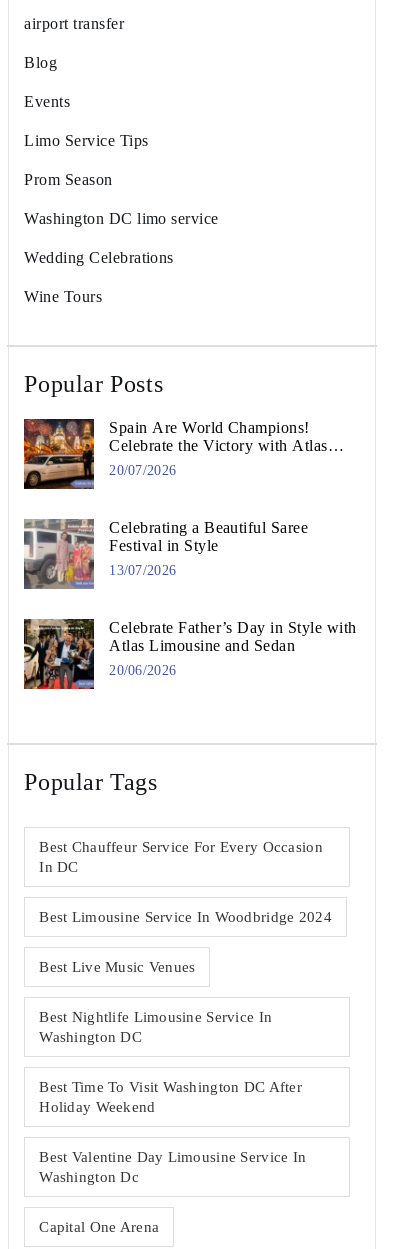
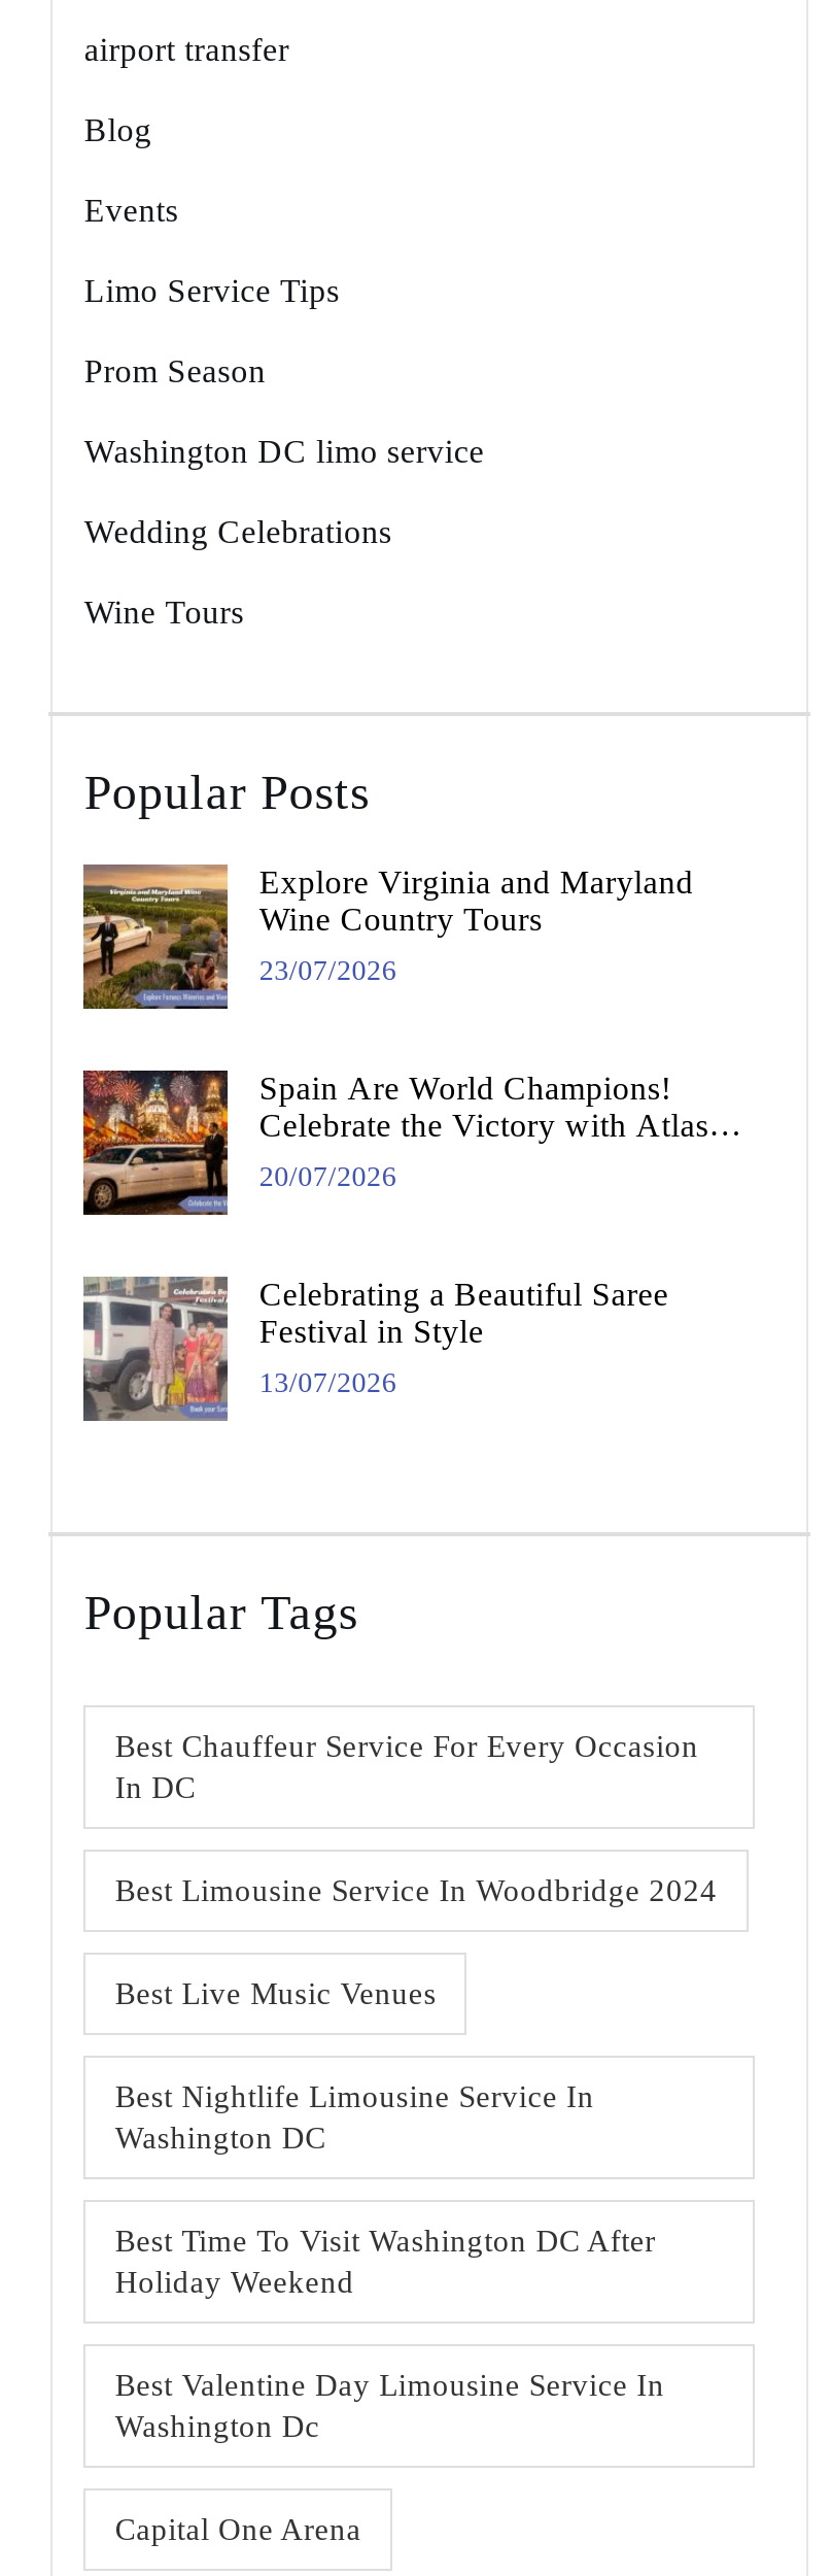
+ [image]
+ Explore Virginia and Maryland
+ Wine Country Tours
+ 23/07/2026

moved down: [image] | Spain Are World Champions! | Celebrate the Victory with Atlas | Celebrating a Beautiful Saree | Festival in Style | 13/07/2026

- [image]
- Celebrate Father’s Day in Style with
- Atlas Limousine and Sedan
- 20/06/2026
